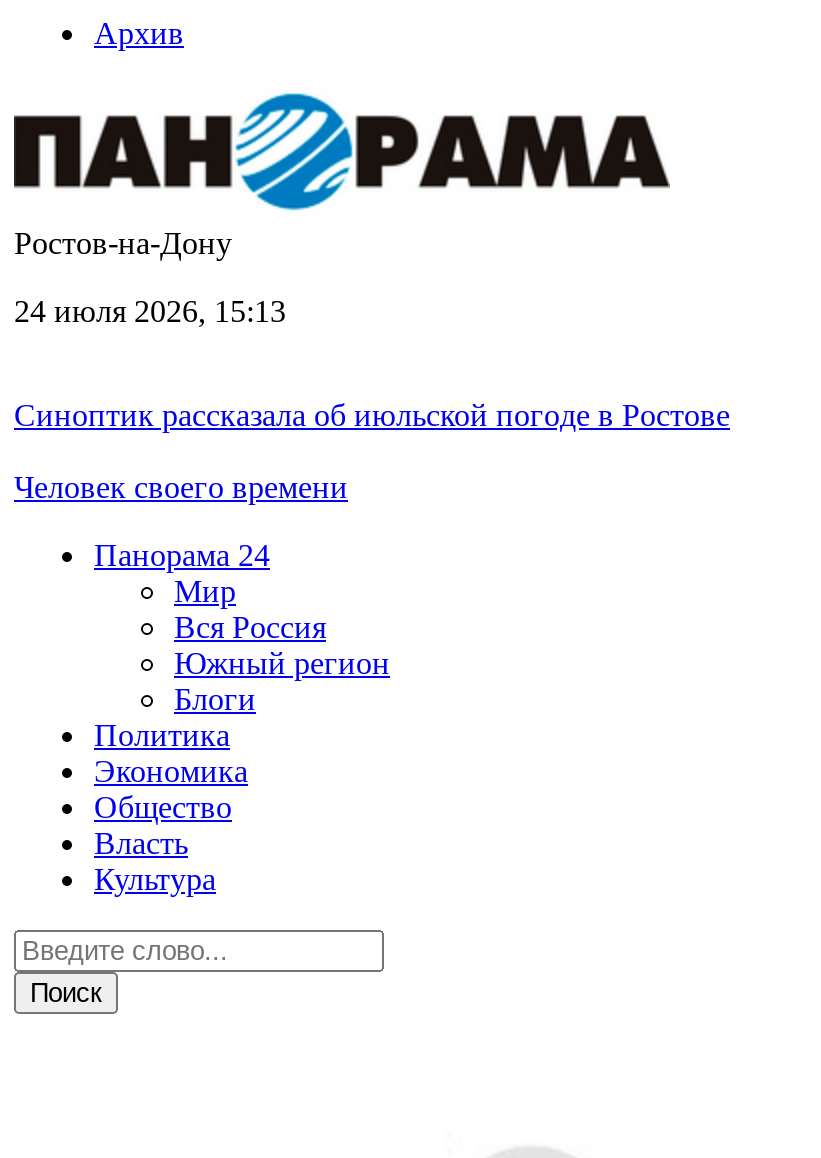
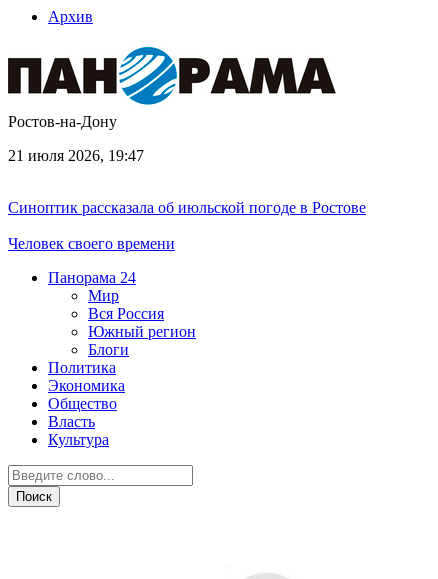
- 24 июля 2026, 15:13
+ 21 июля 2026, 19:47
